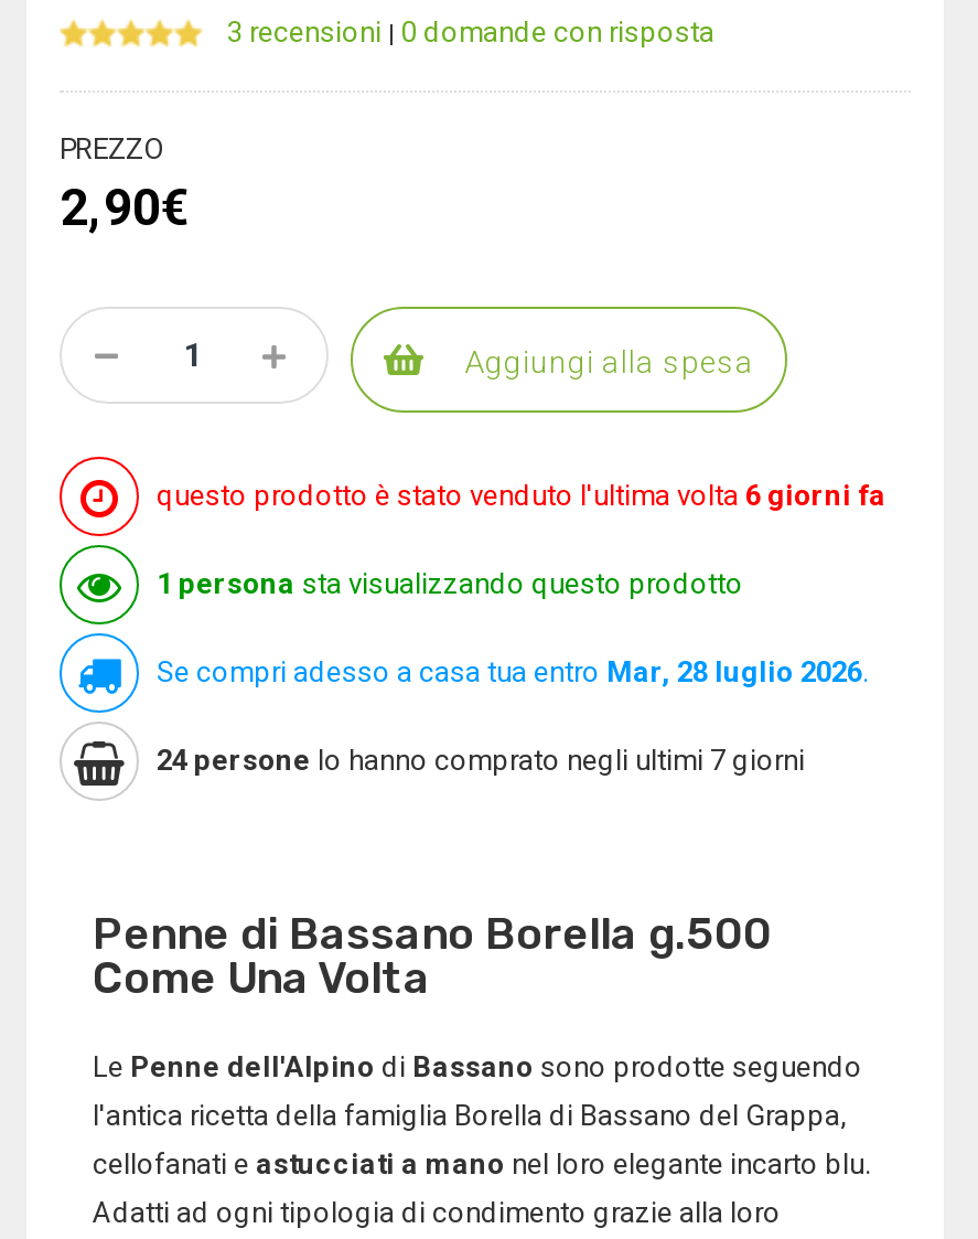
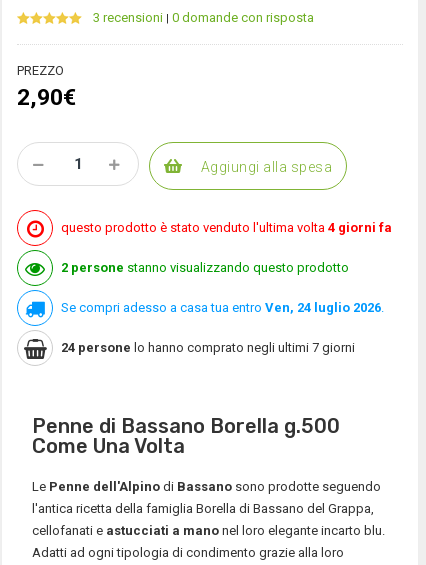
- questo prodotto è stato venduto l'ultima volta 6 giorni fa
+ questo prodotto è stato venduto l'ultima volta 4 giorni fa

- 1 persona sta visualizzando questo prodotto
+ 2 persone stanno visualizzando questo prodotto

- Se compri adesso a casa tua entro Mar, 28 luglio 2026.
+ Se compri adesso a casa tua entro Ven, 24 luglio 2026.
